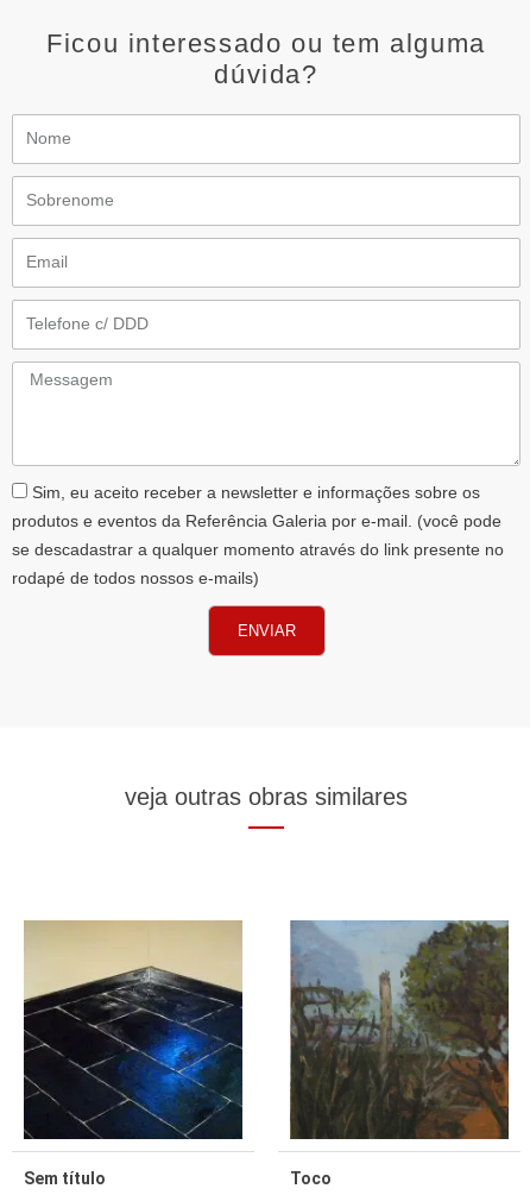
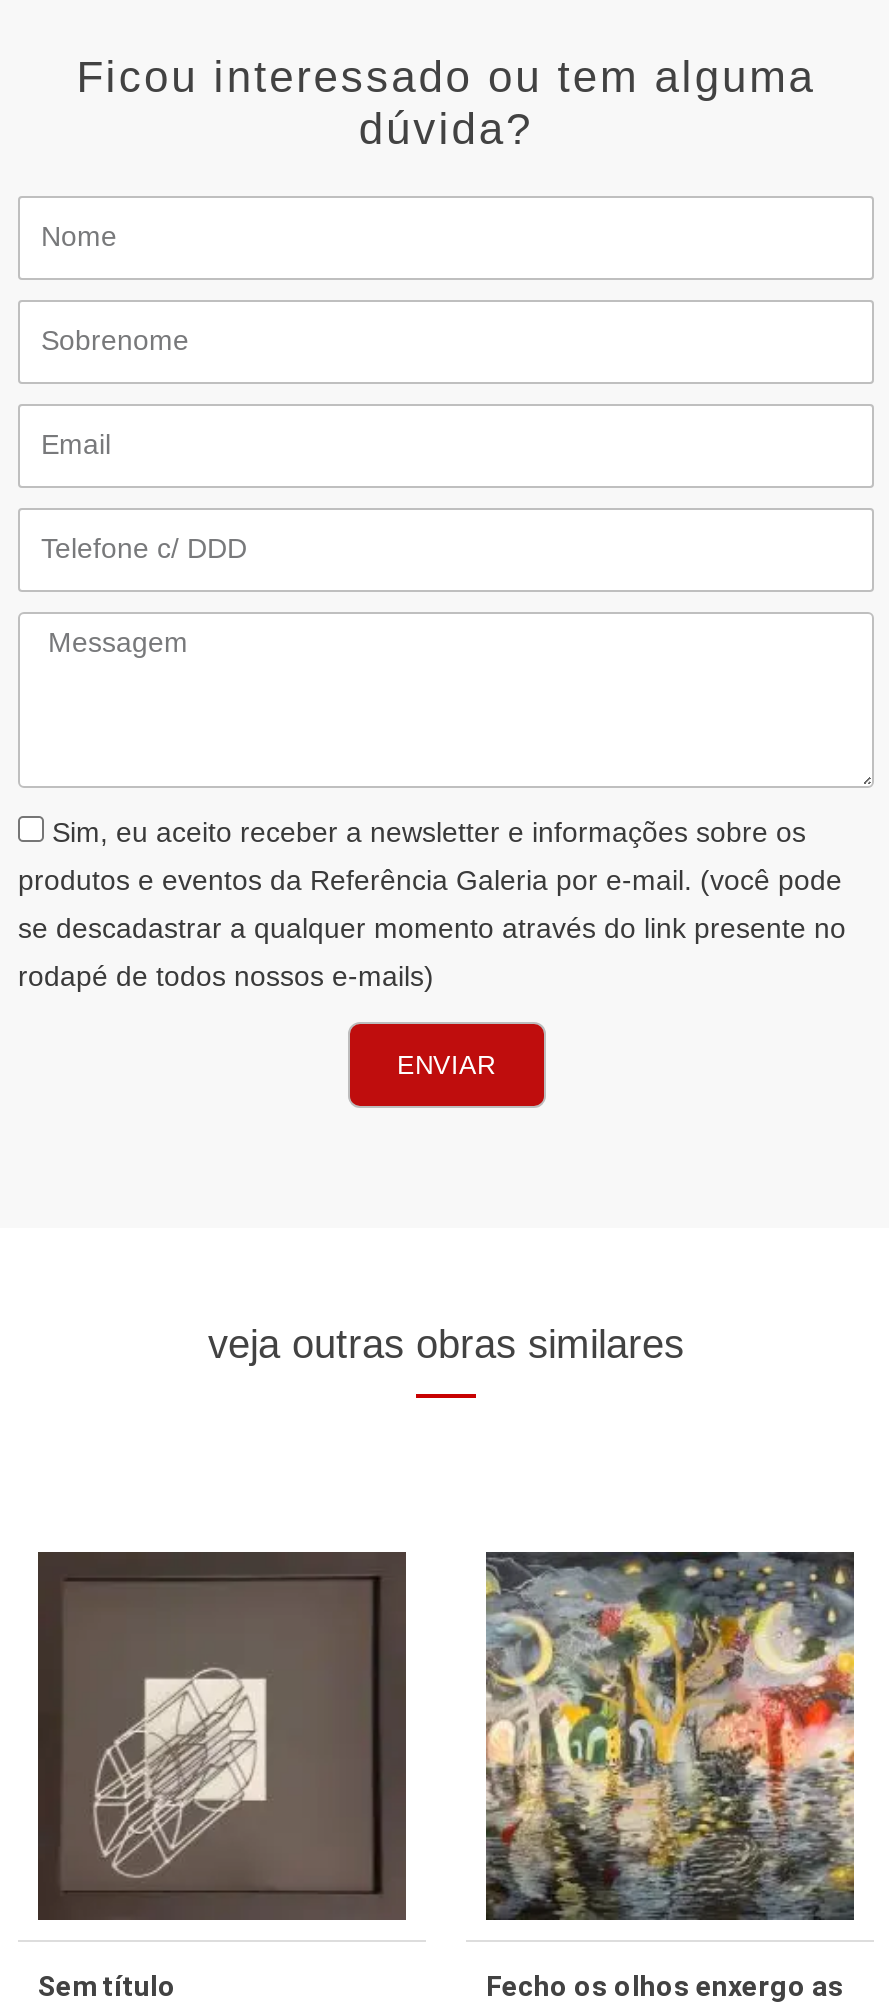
- [image]
+ [image]

- [image]
- Toco
+ [image]
+ Fecho os olhos enxergo as
